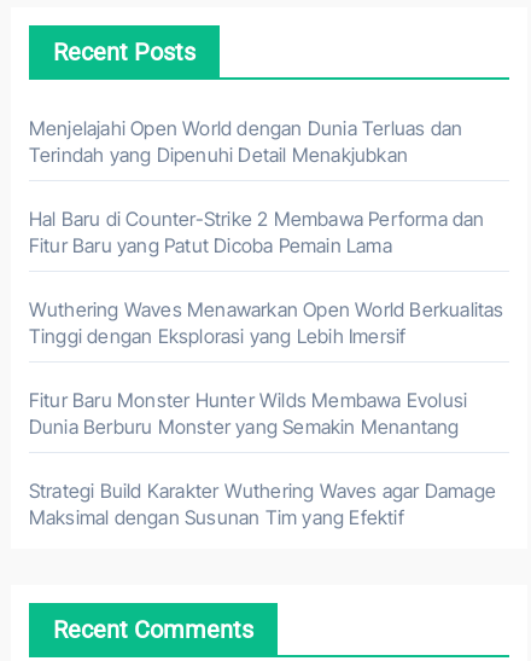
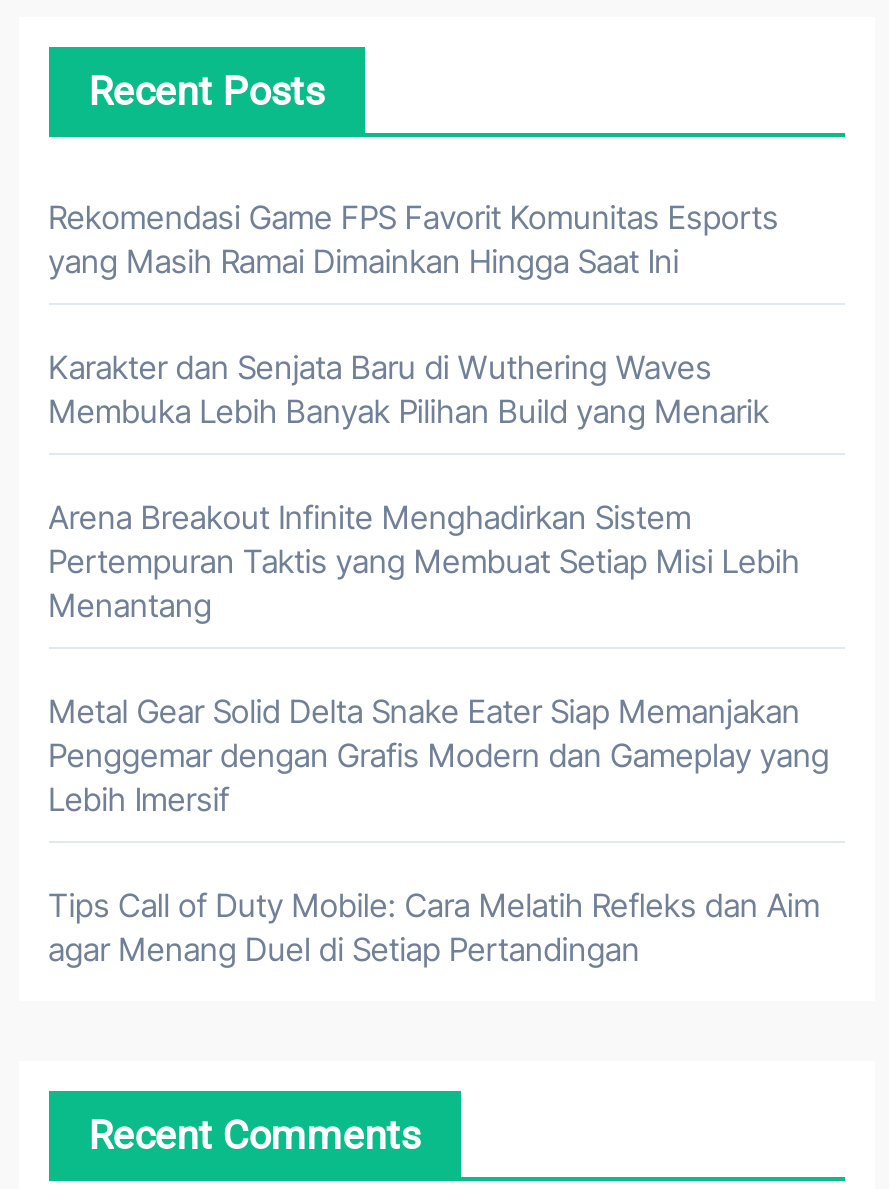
- Menjelajahi Open World dengan Dunia Terluas dan
- Terindah yang Dipenuhi Detail Menakjubkan
+ Rekomendasi Game FPS Favorit Komunitas Esports
+ yang Masih Ramai Dimainkan Hingga Saat Ini

- Hal Baru di Counter-Strike 2 Membawa Performa dan
- Fitur Baru yang Patut Dicoba Pemain Lama
+ Karakter dan Senjata Baru di Wuthering Waves
+ Membuka Lebih Banyak Pilihan Build yang Menarik

- Wuthering Waves Menawarkan Open World Berkualitas
- Tinggi dengan Eksplorasi yang Lebih Imersif
+ Arena Breakout Infinite Menghadirkan Sistem
+ Pertempuran Taktis yang Membuat Setiap Misi Lebih
+ Menantang

- Fitur Baru Monster Hunter Wilds Membawa Evolusi
- Dunia Berburu Monster yang Semakin Menantang
+ Metal Gear Solid Delta Snake Eater Siap Memanjakan
+ Penggemar dengan Grafis Modern dan Gameplay yang
+ Lebih Imersif

- Strategi Build Karakter Wuthering Waves agar Damage
- Maksimal dengan Susunan Tim yang Efektif
+ Tips Call of Duty Mobile: Cara Melatih Refleks dan Aim
+ agar Menang Duel di Setiap Pertandingan
